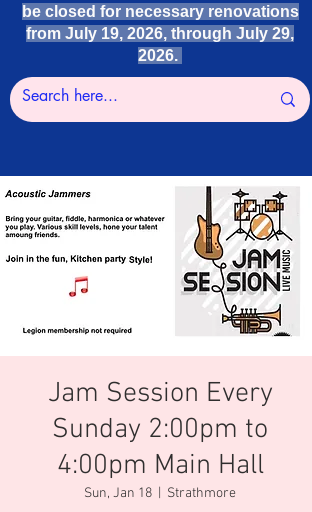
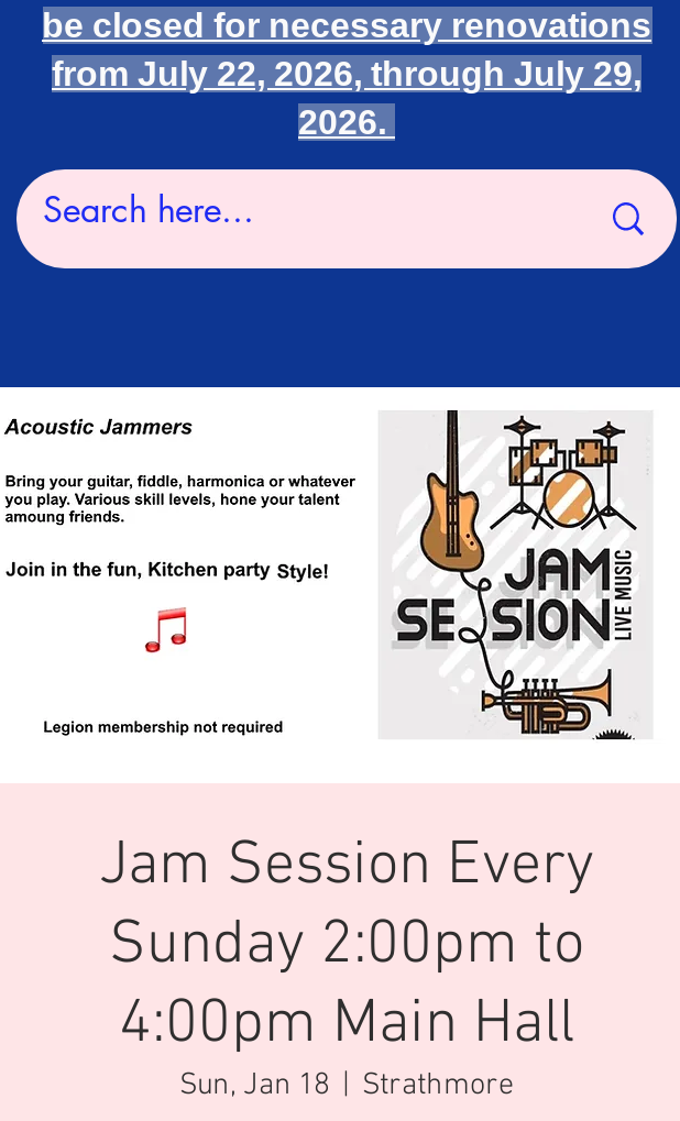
- from July 19, 2026, through July 29,
+ from July 22, 2026, through July 29,
